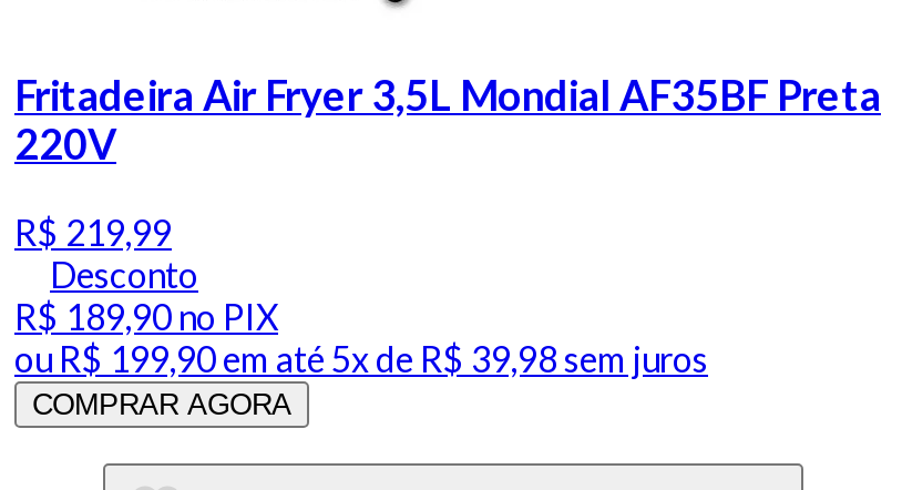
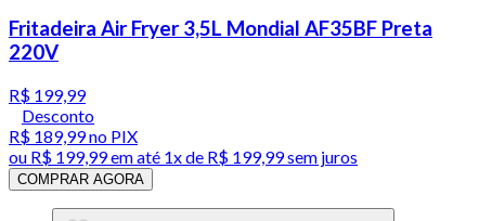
- R$ 219,99
+ R$ 199,99

- R$ 189,90no PIX
+ R$ 189,99no PIX

- ouR$ 199,90em até 5x de R$ 39,98 sem juros
+ ouR$ 199,99em até 1x de R$ 199,99 sem juros
